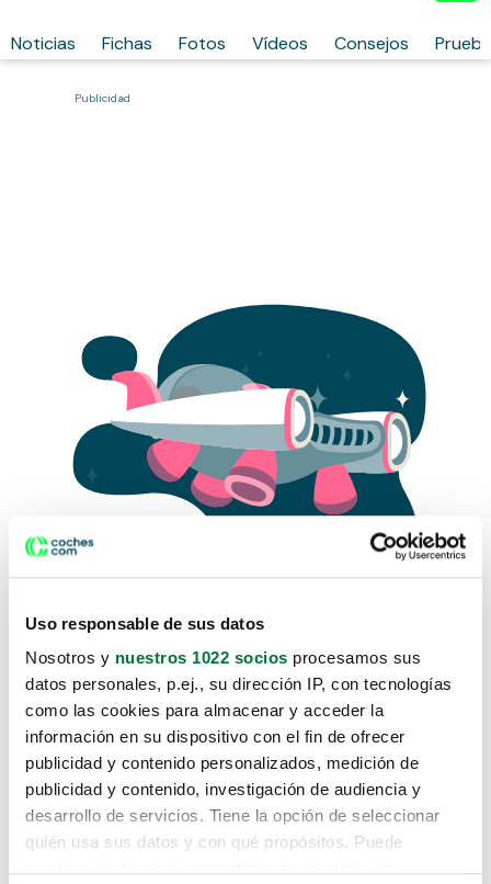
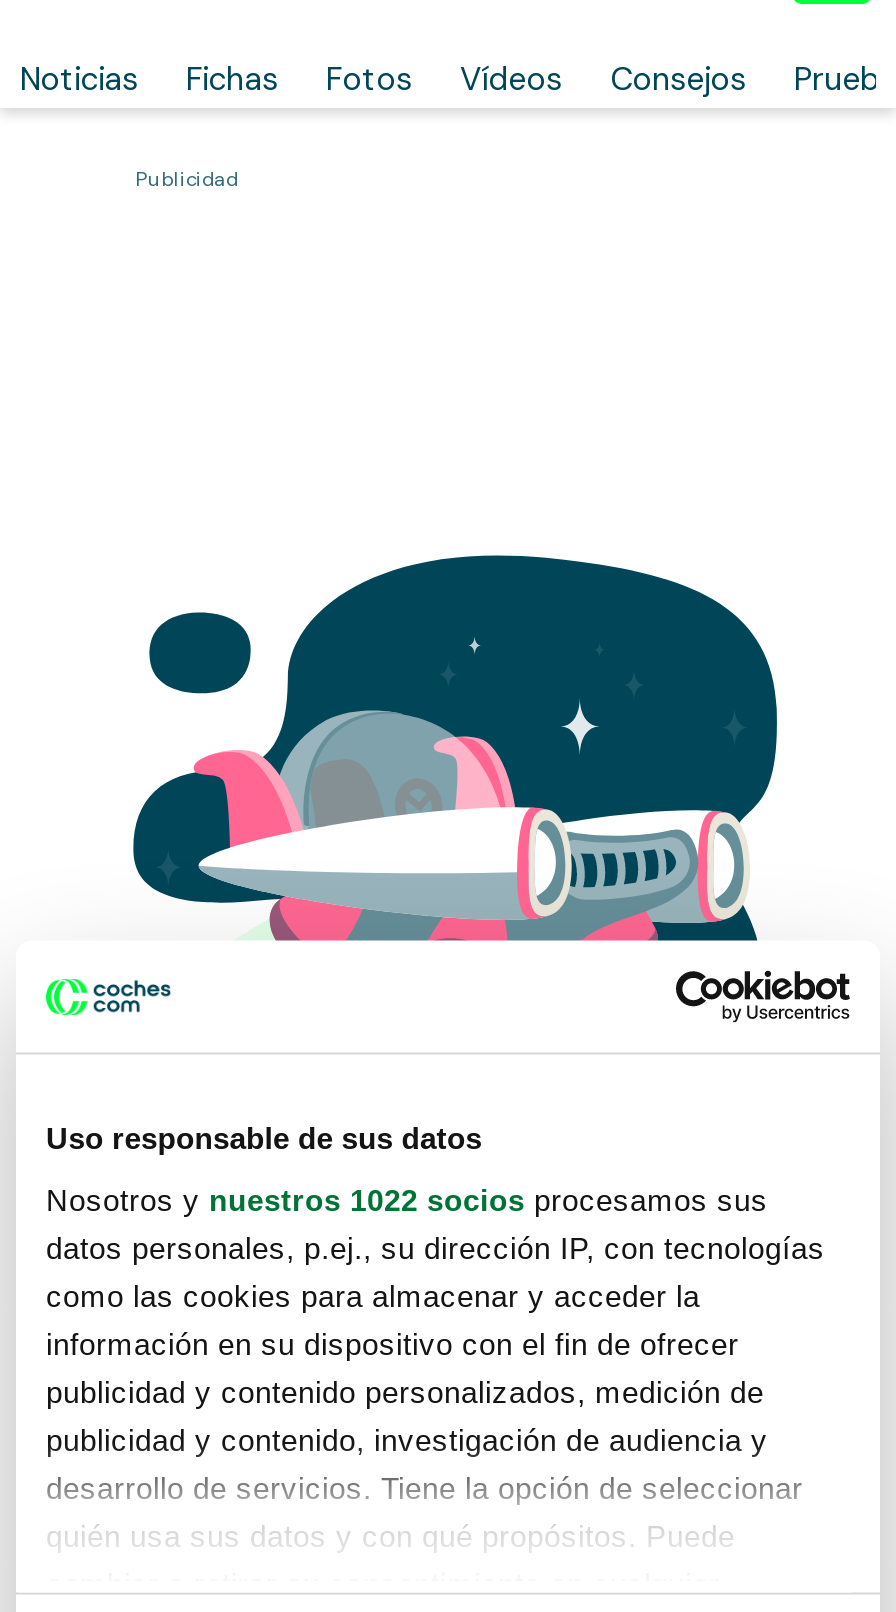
- [image]
+ [image]
